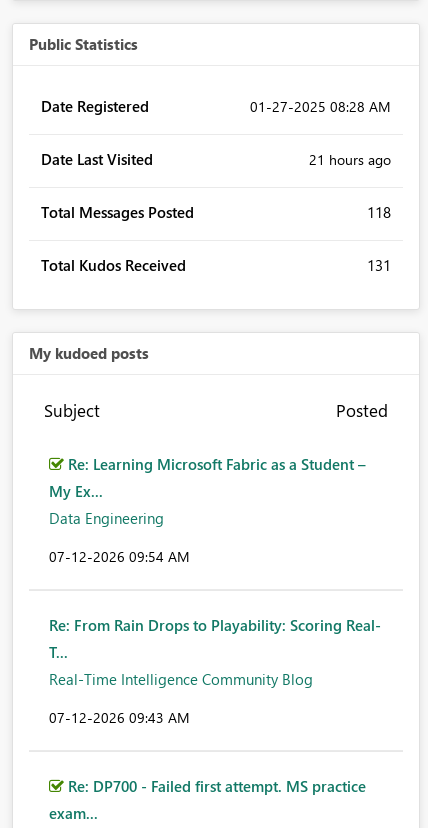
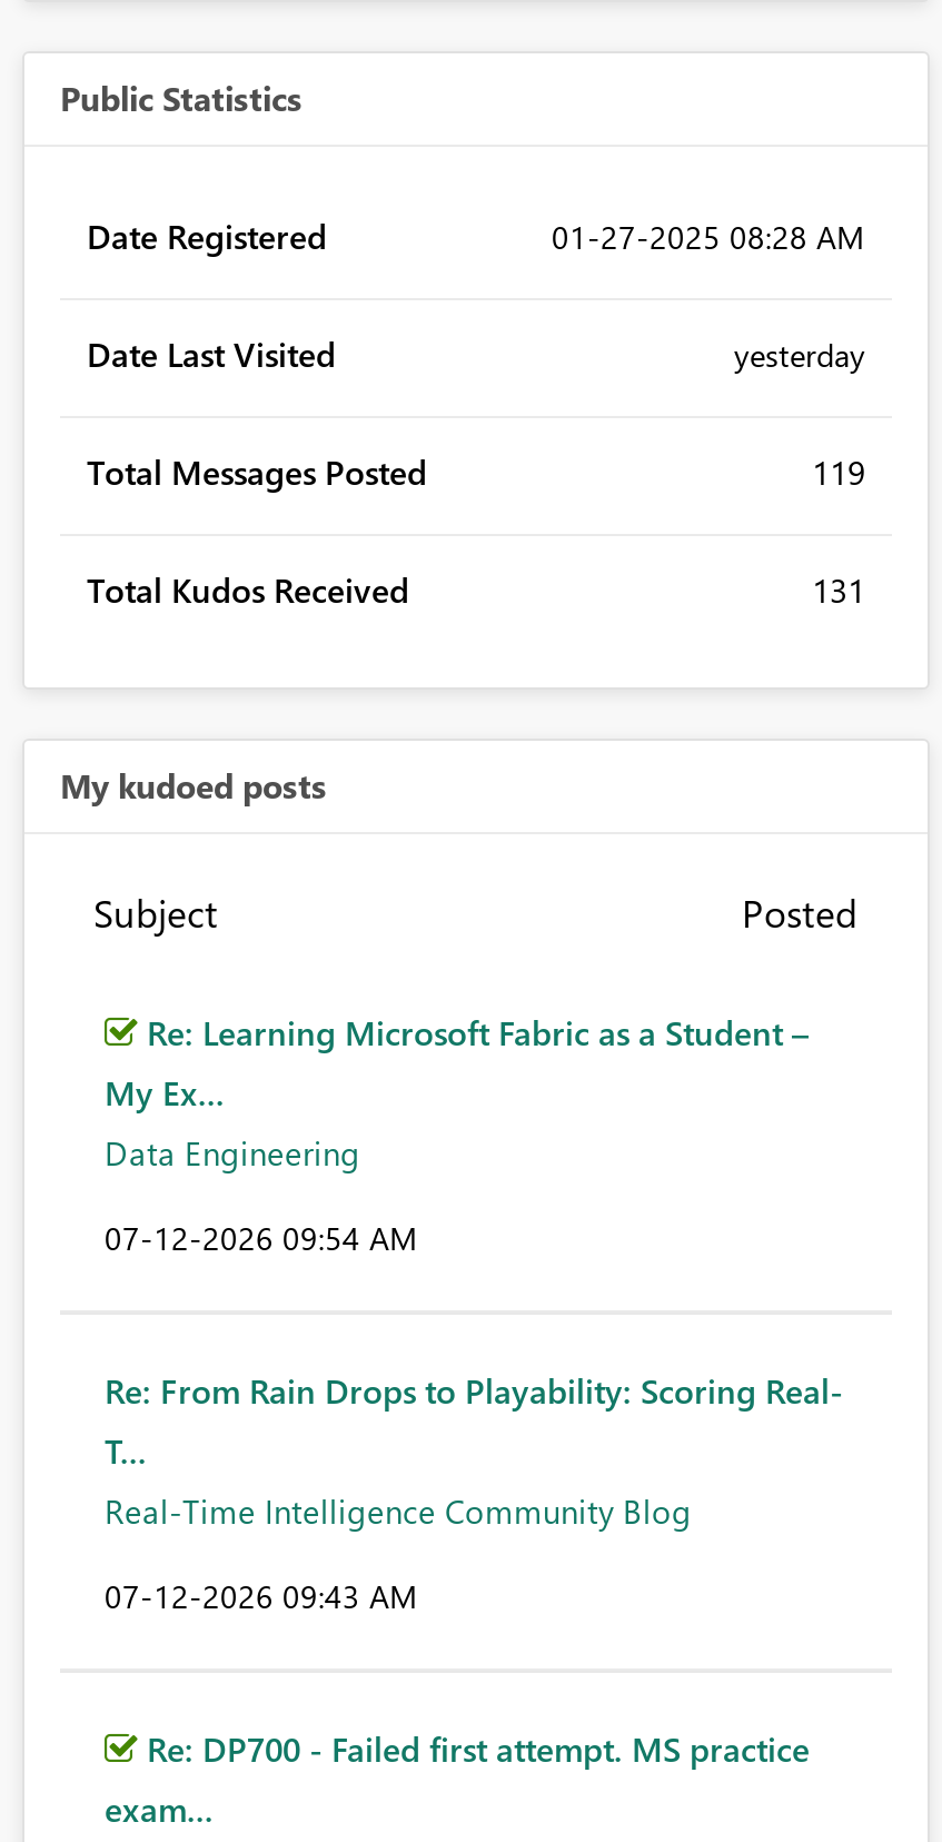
- 21 hours ago
+ yesterday

- 118
+ 119
